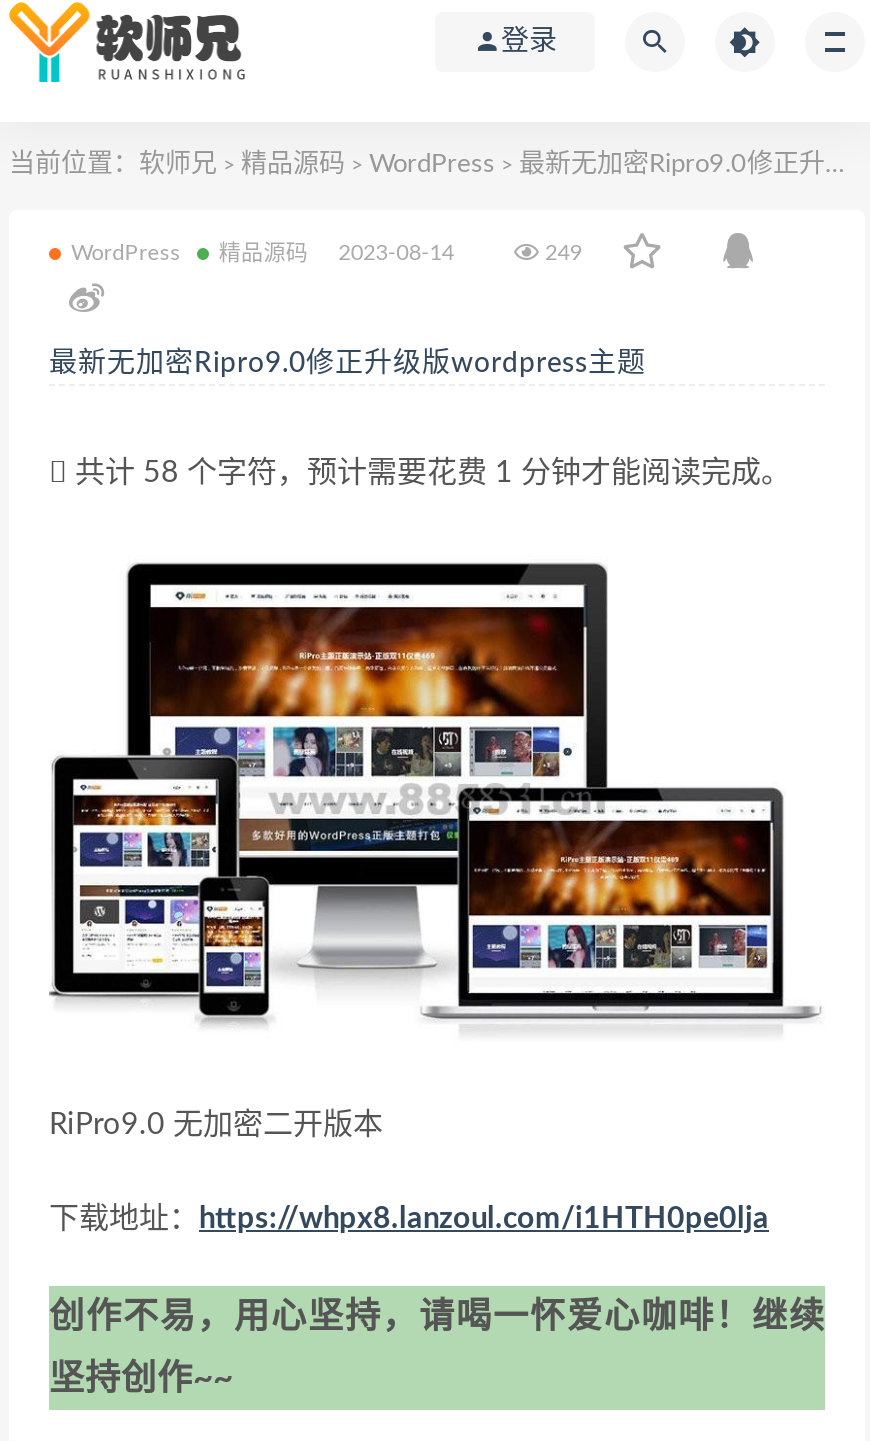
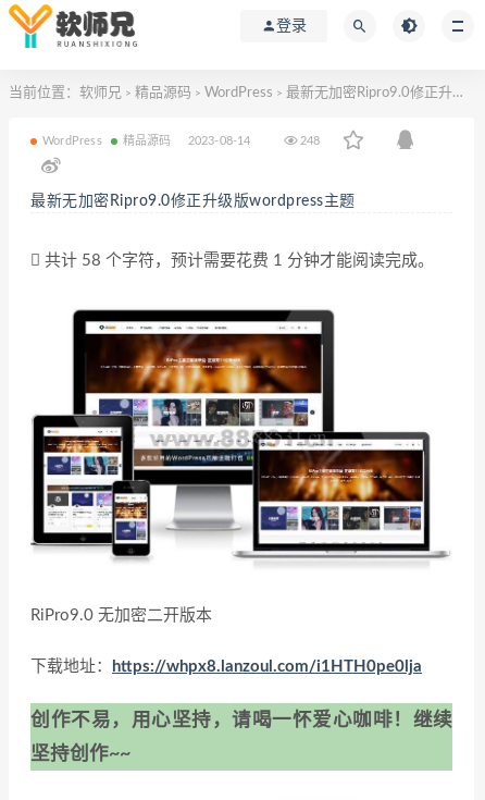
- 249
+ 248
